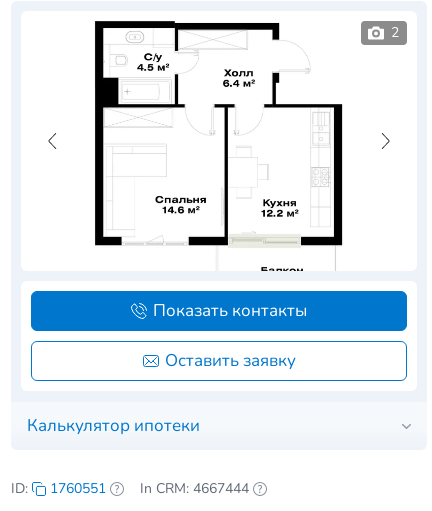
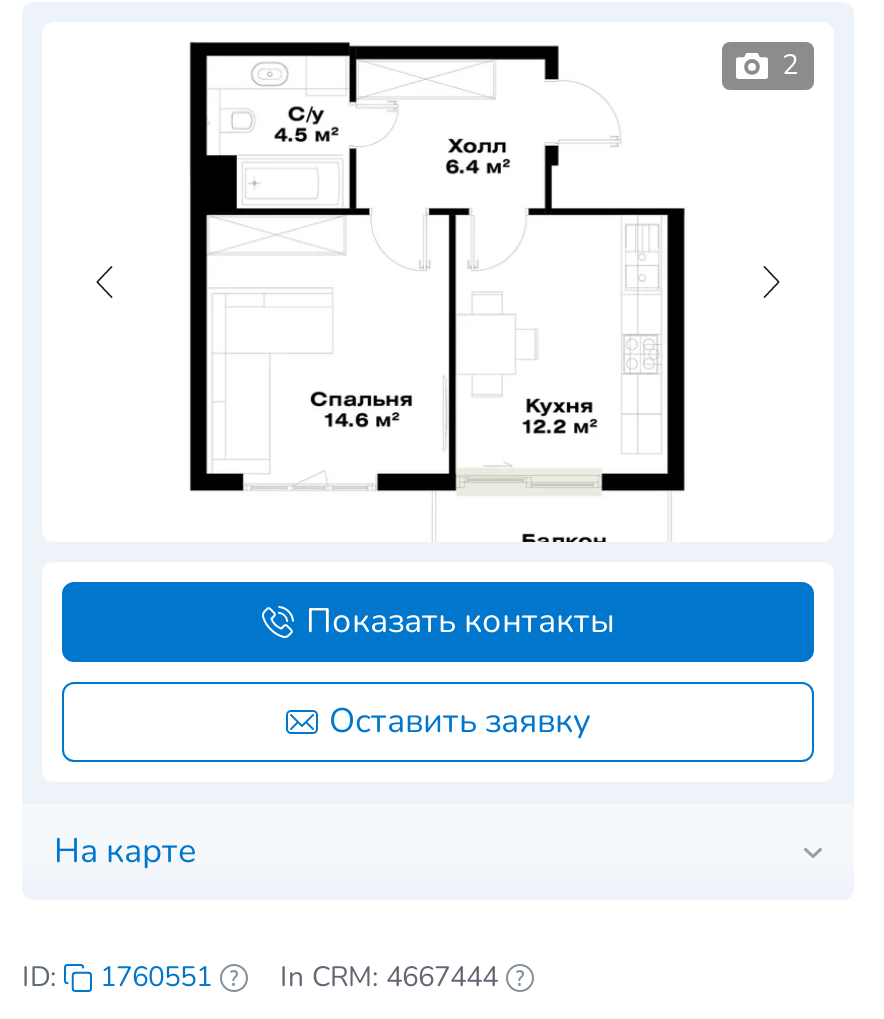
- Калькулятор ипотеки
+ На карте
